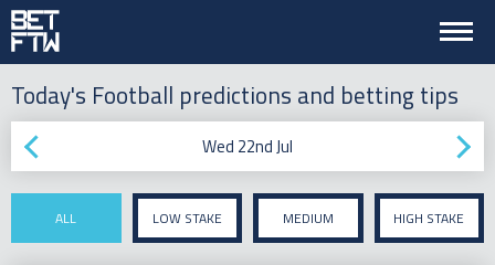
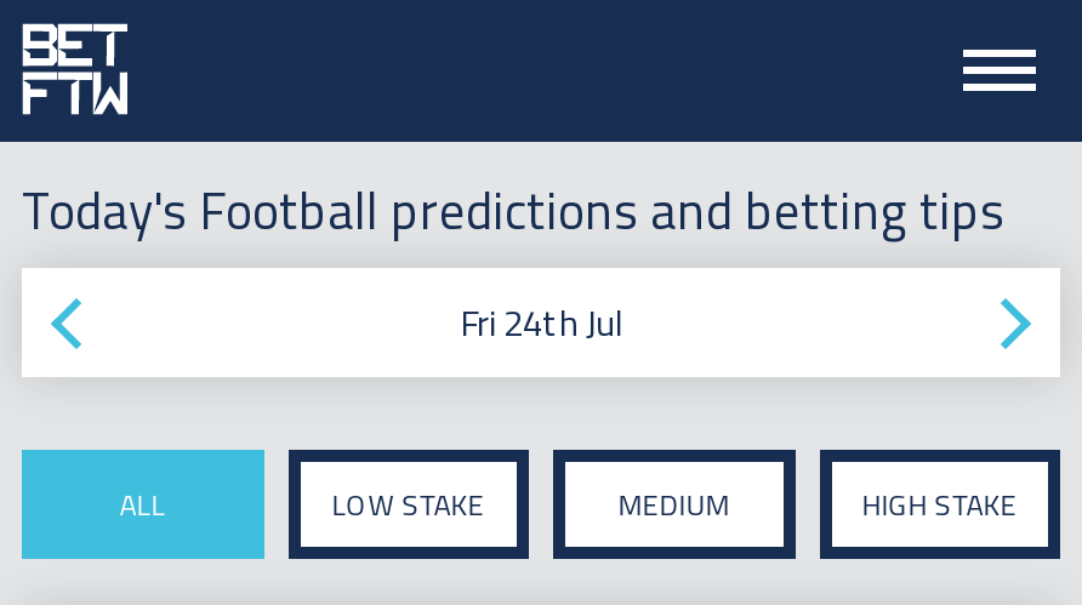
- Wed 22nd Jul
+ Fri 24th Jul
